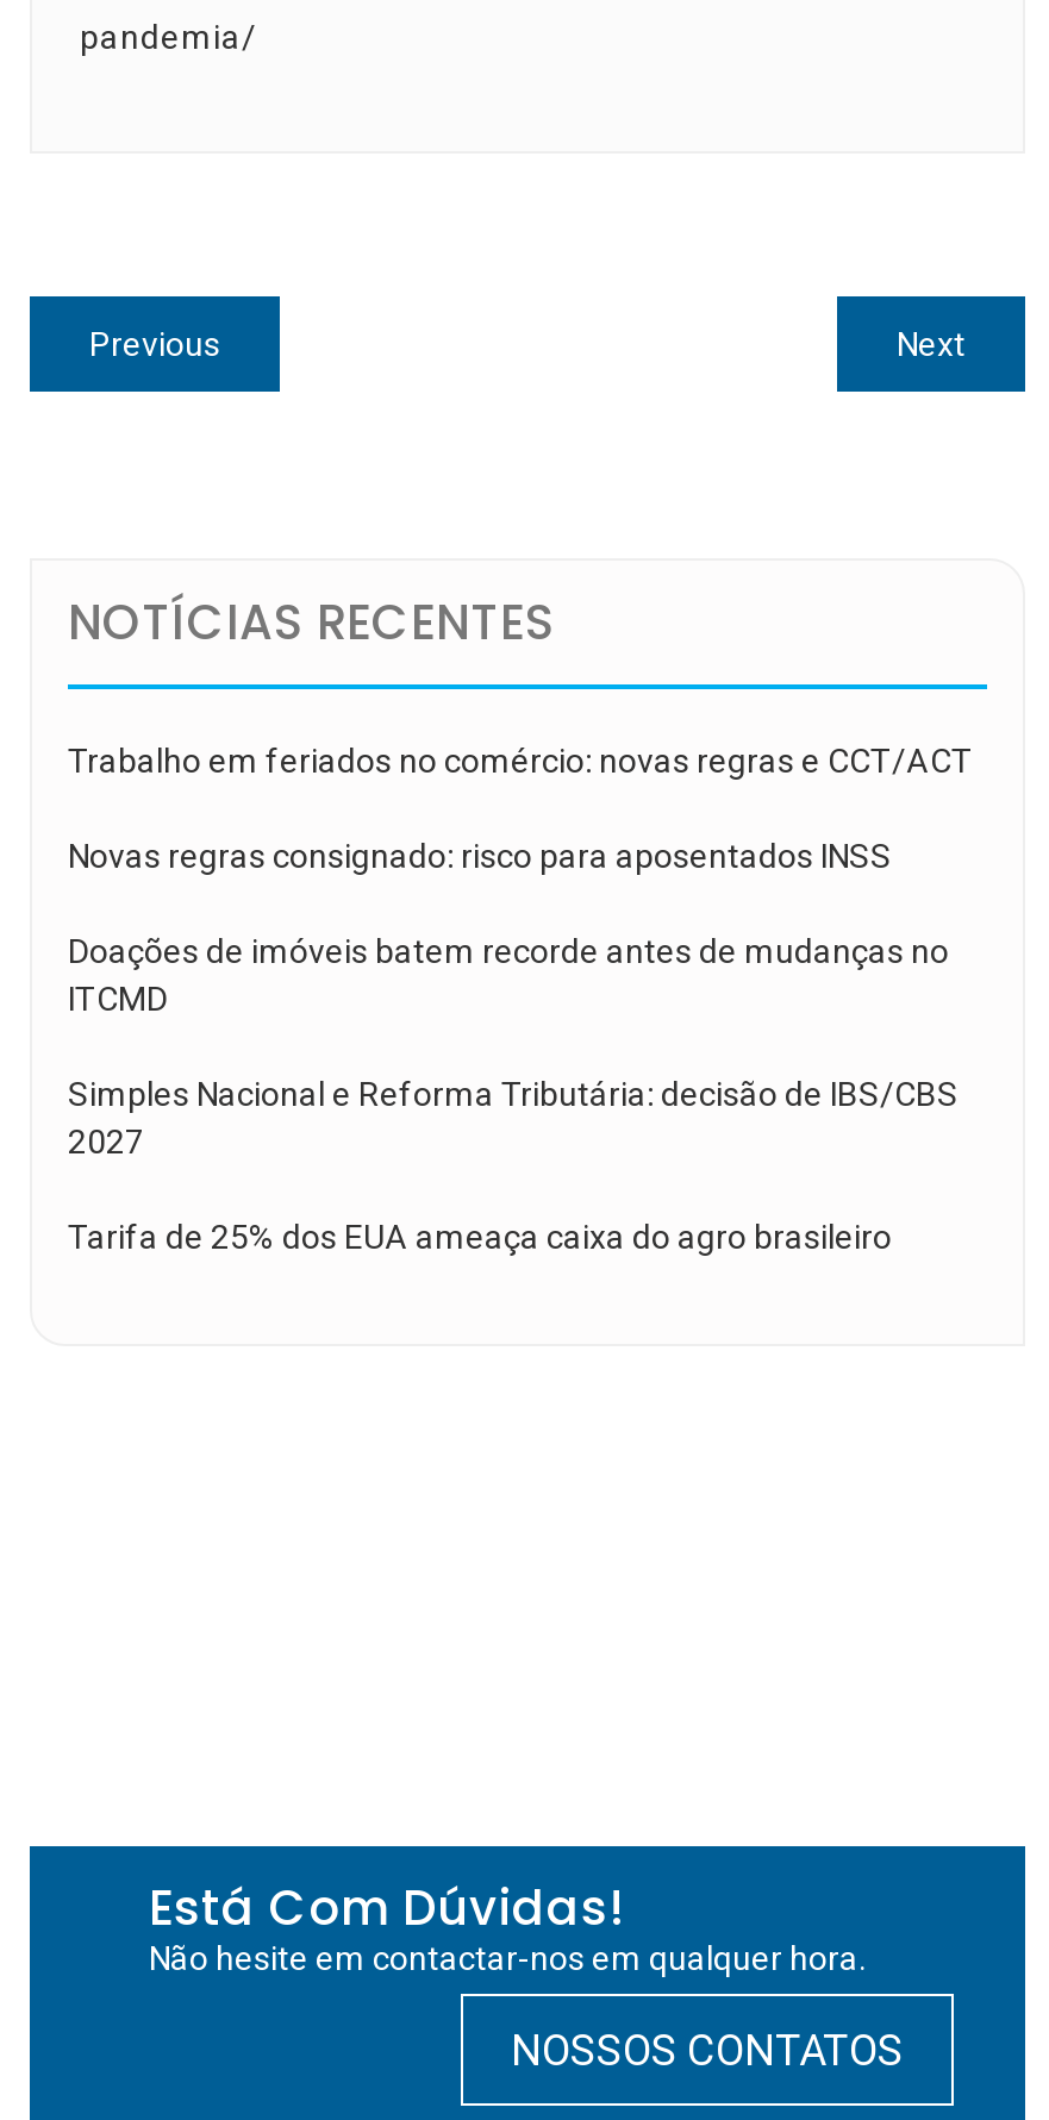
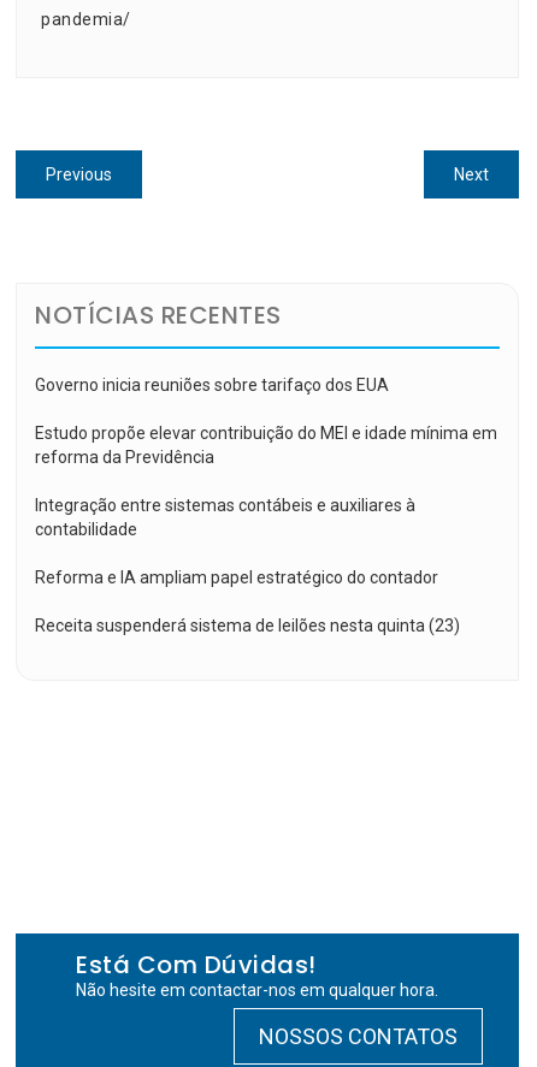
- Trabalho em feriados no comércio: novas regras e CCT/ACT
+ Governo inicia reuniões sobre tarifaço dos EUA

- Novas regras consignado: risco para aposentados INSS
+ Estudo propõe elevar contribuição do MEI e idade mínima em
+ reforma da Previdência

- Doações de imóveis batem recorde antes de mudanças no
- ITCMD
+ Integração entre sistemas contábeis e auxiliares à
+ contabilidade

- Simples Nacional e Reforma Tributária: decisão de IBS/CBS
- 2027
+ Reforma e IA ampliam papel estratégico do contador

- Tarifa de 25% dos EUA ameaça caixa do agro brasileiro
+ Receita suspenderá sistema de leilões nesta quinta (23)
